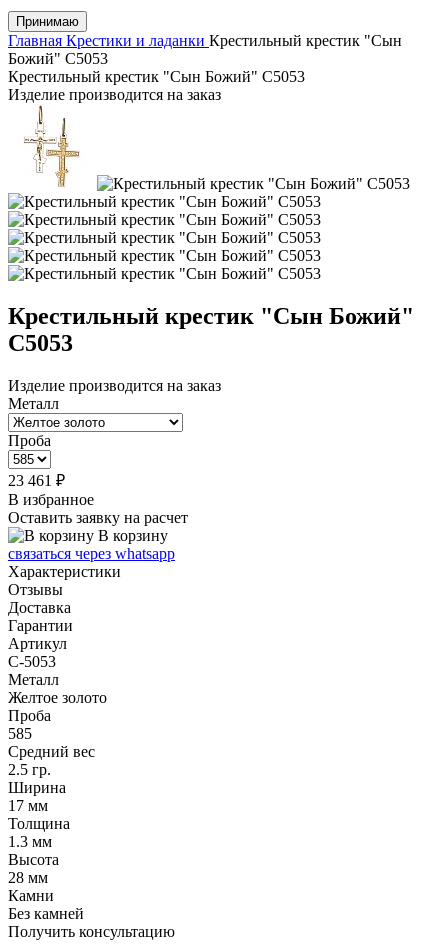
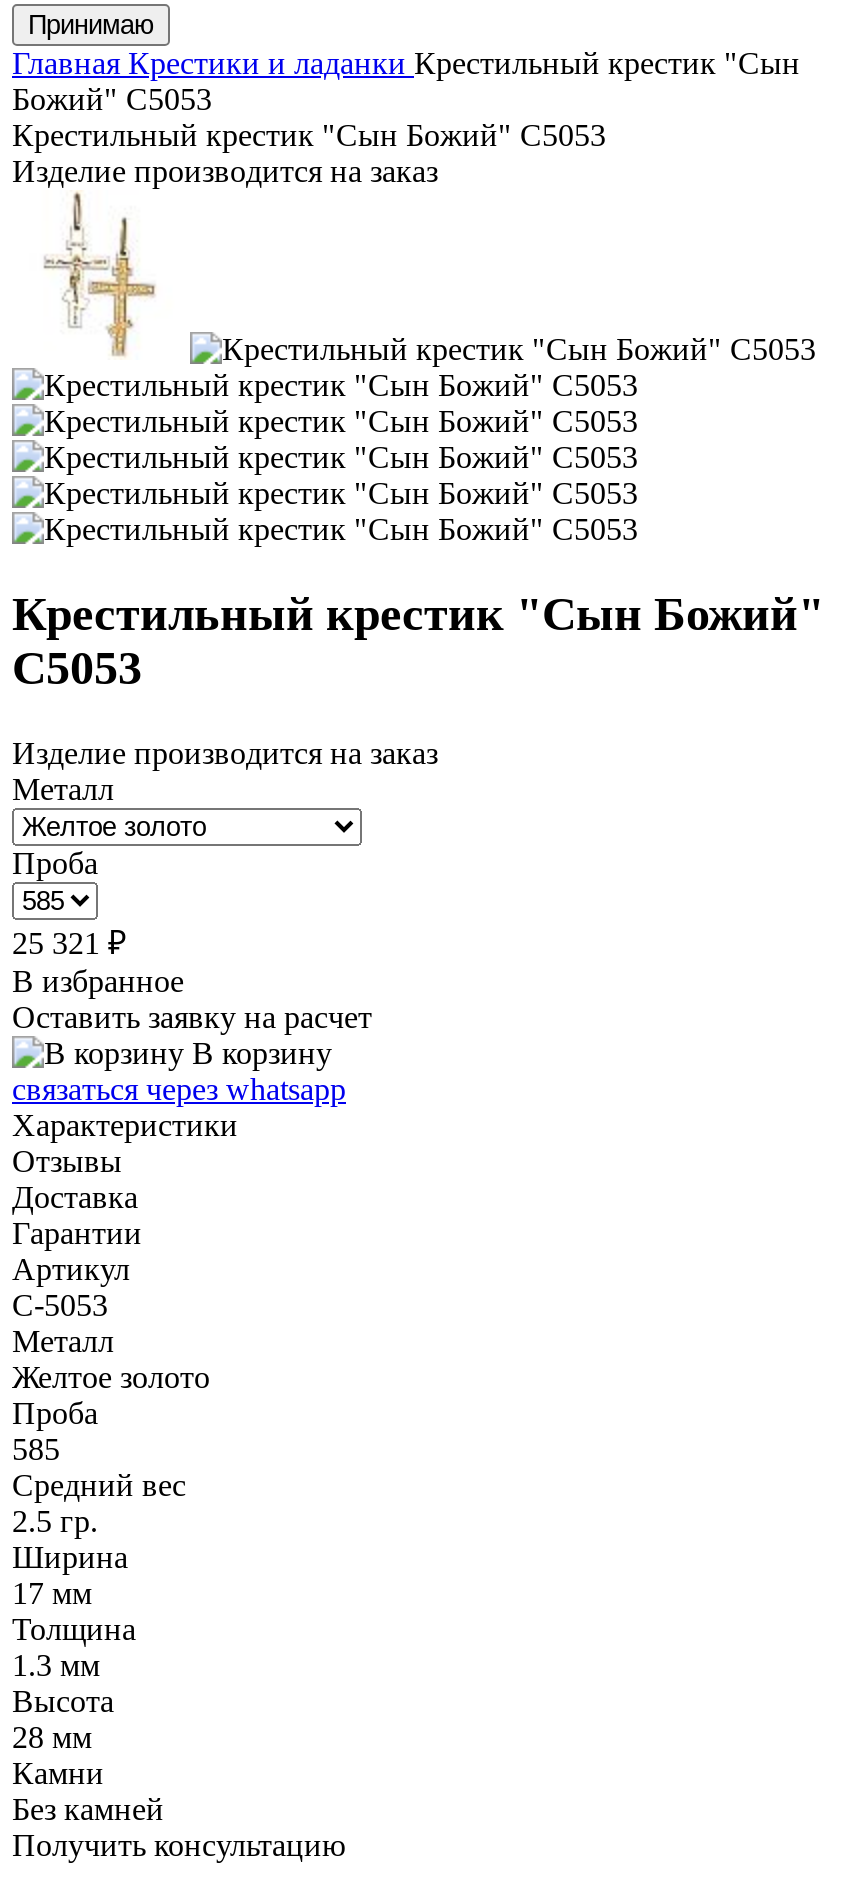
- 23 461 ₽
+ 25 321 ₽
